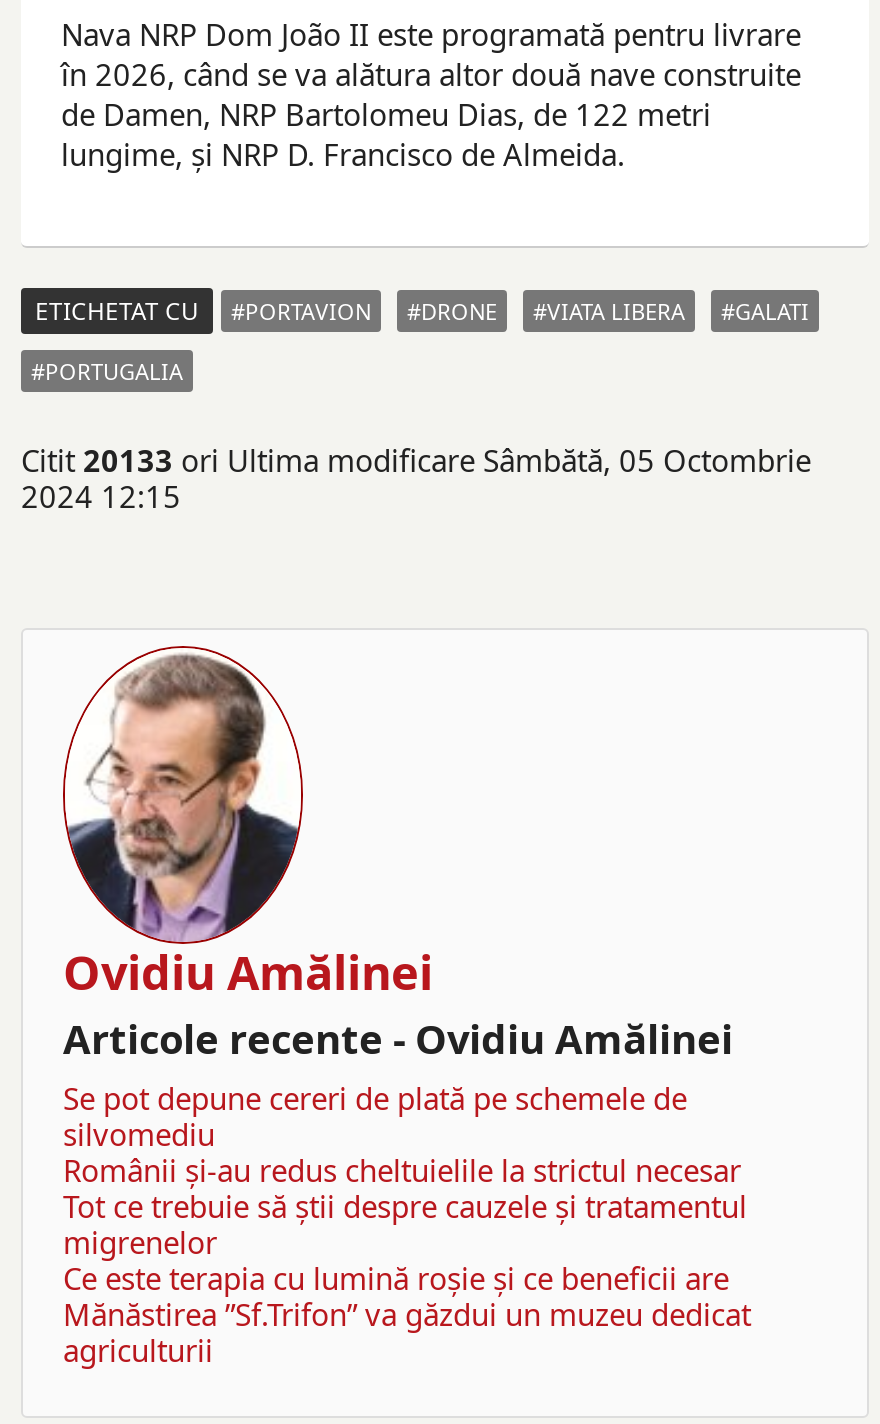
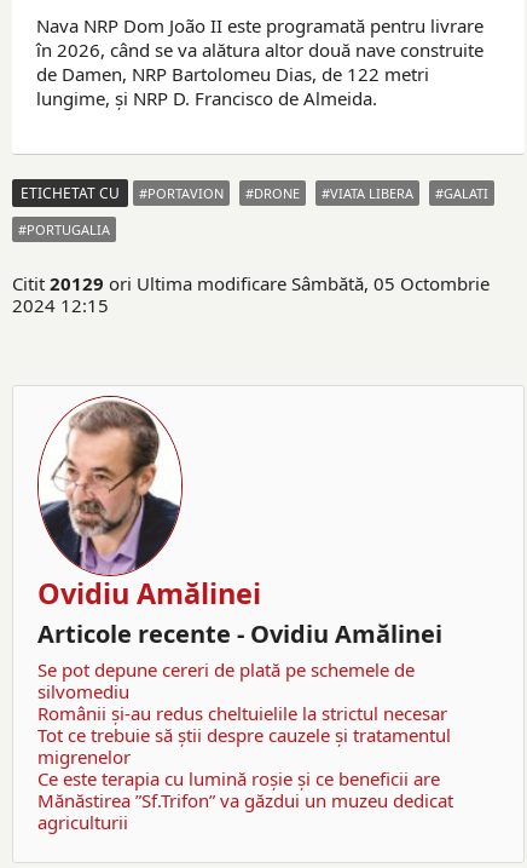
- Citit 20133 ori Ultima modificare Sâmbătă, 05 Octombrie
+ Citit 20129 ori Ultima modificare Sâmbătă, 05 Octombrie
